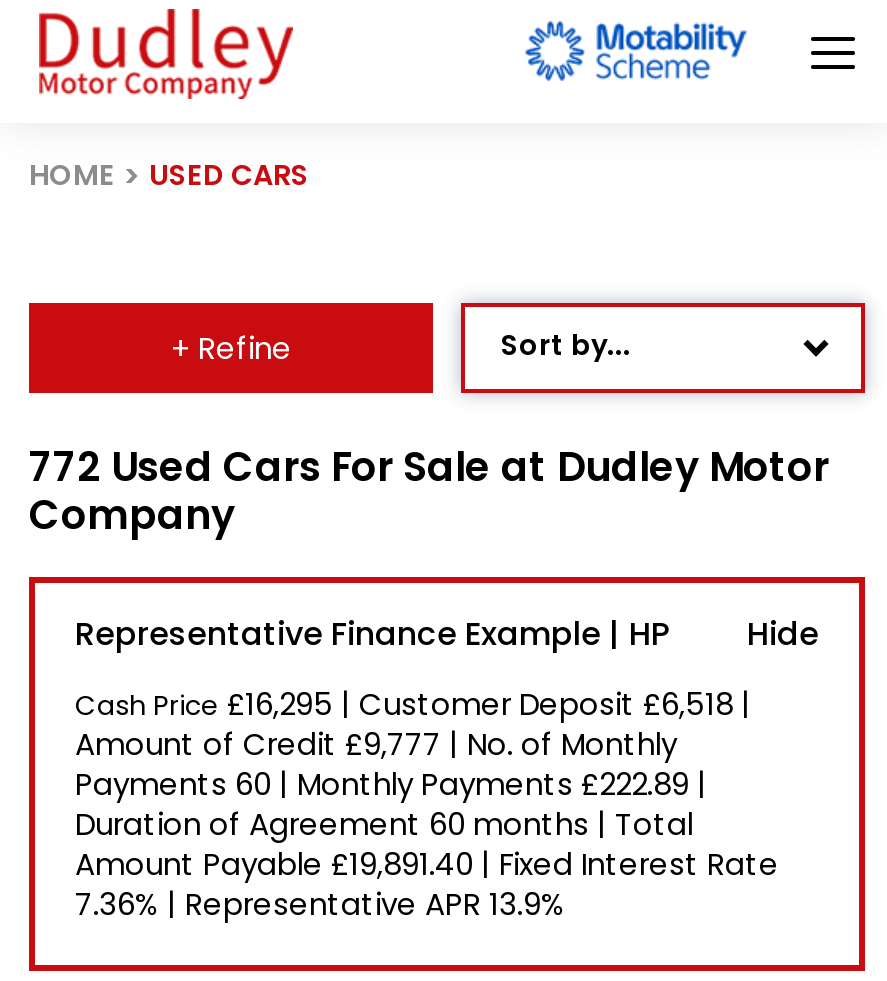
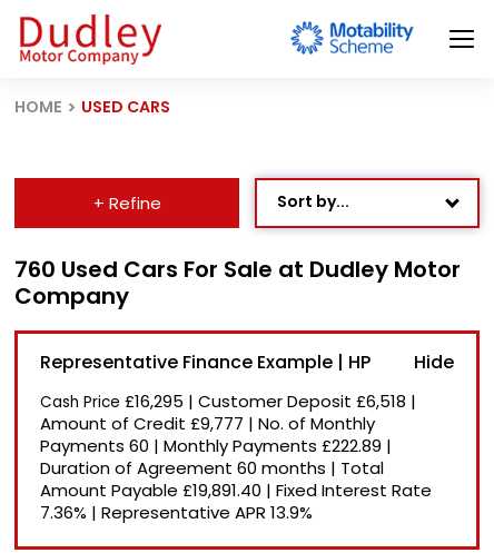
- 772 Used Cars For Sale at Dudley Motor
+ 760 Used Cars For Sale at Dudley Motor
